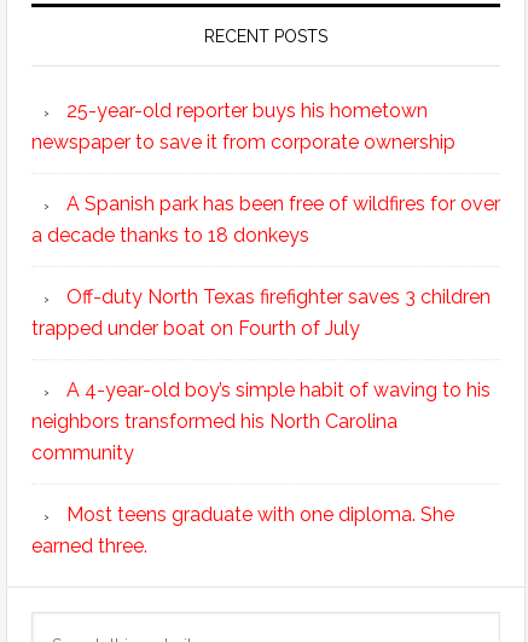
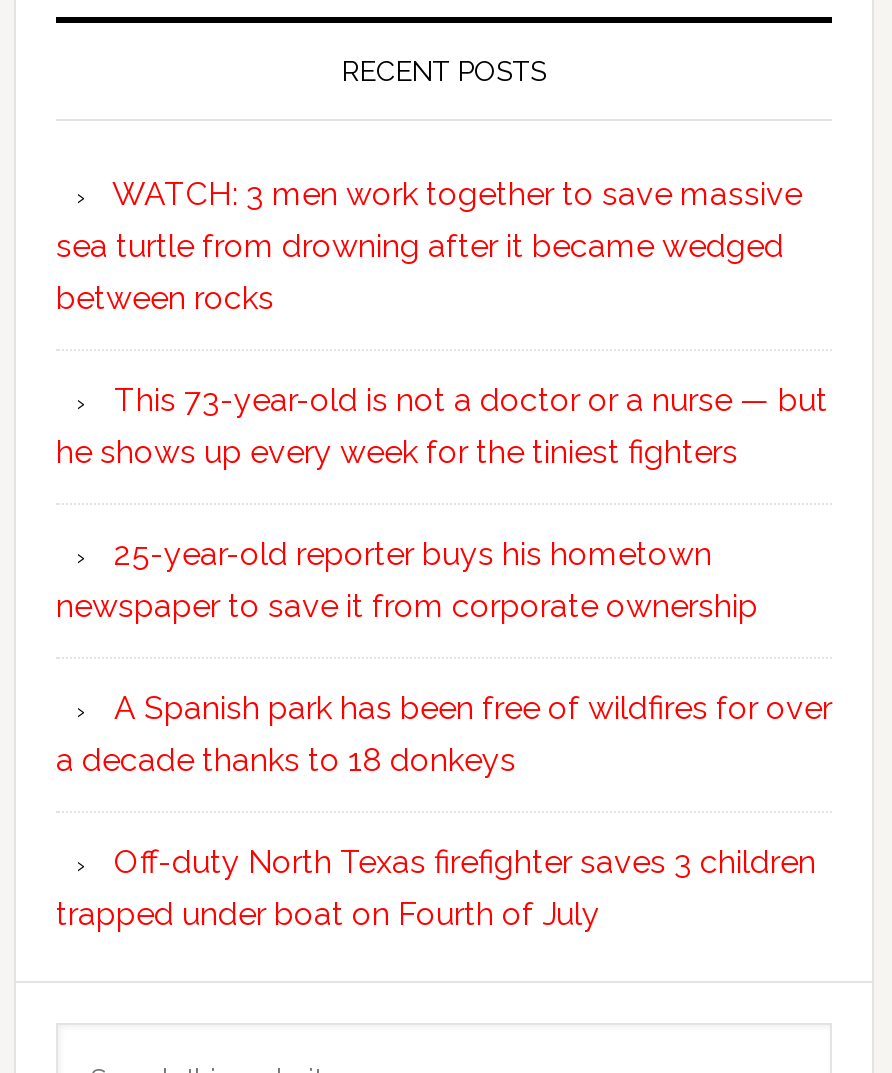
+ WATCH: 3 men work together to save massive
+ sea turtle from drowning after it became wedged
+ between rocks
+ This 73-year-old is not a doctor or a nurse — but
+ he shows up every week for the tiniest fighters

moved down: 25-year-old reporter buys his hometown | newspaper to save it from corporate ownership | A Spanish park has been free of wildfires for over | a decade thanks to 18 donkeys | Off-duty North Texas firefighter saves 3 children | trapped under boat on Fourth of July

- A 4-year-old boy’s simple habit of waving to his
- neighbors transformed his North Carolina
- community
- Most teens graduate with one diploma. She
- earned three.
